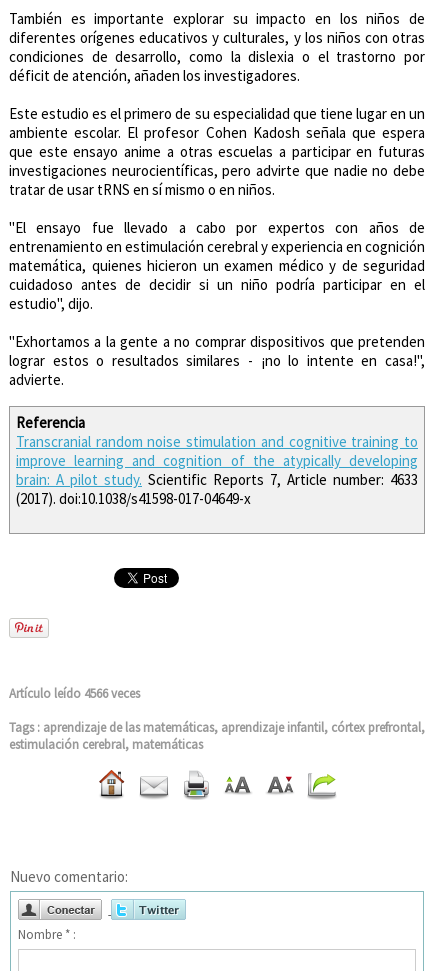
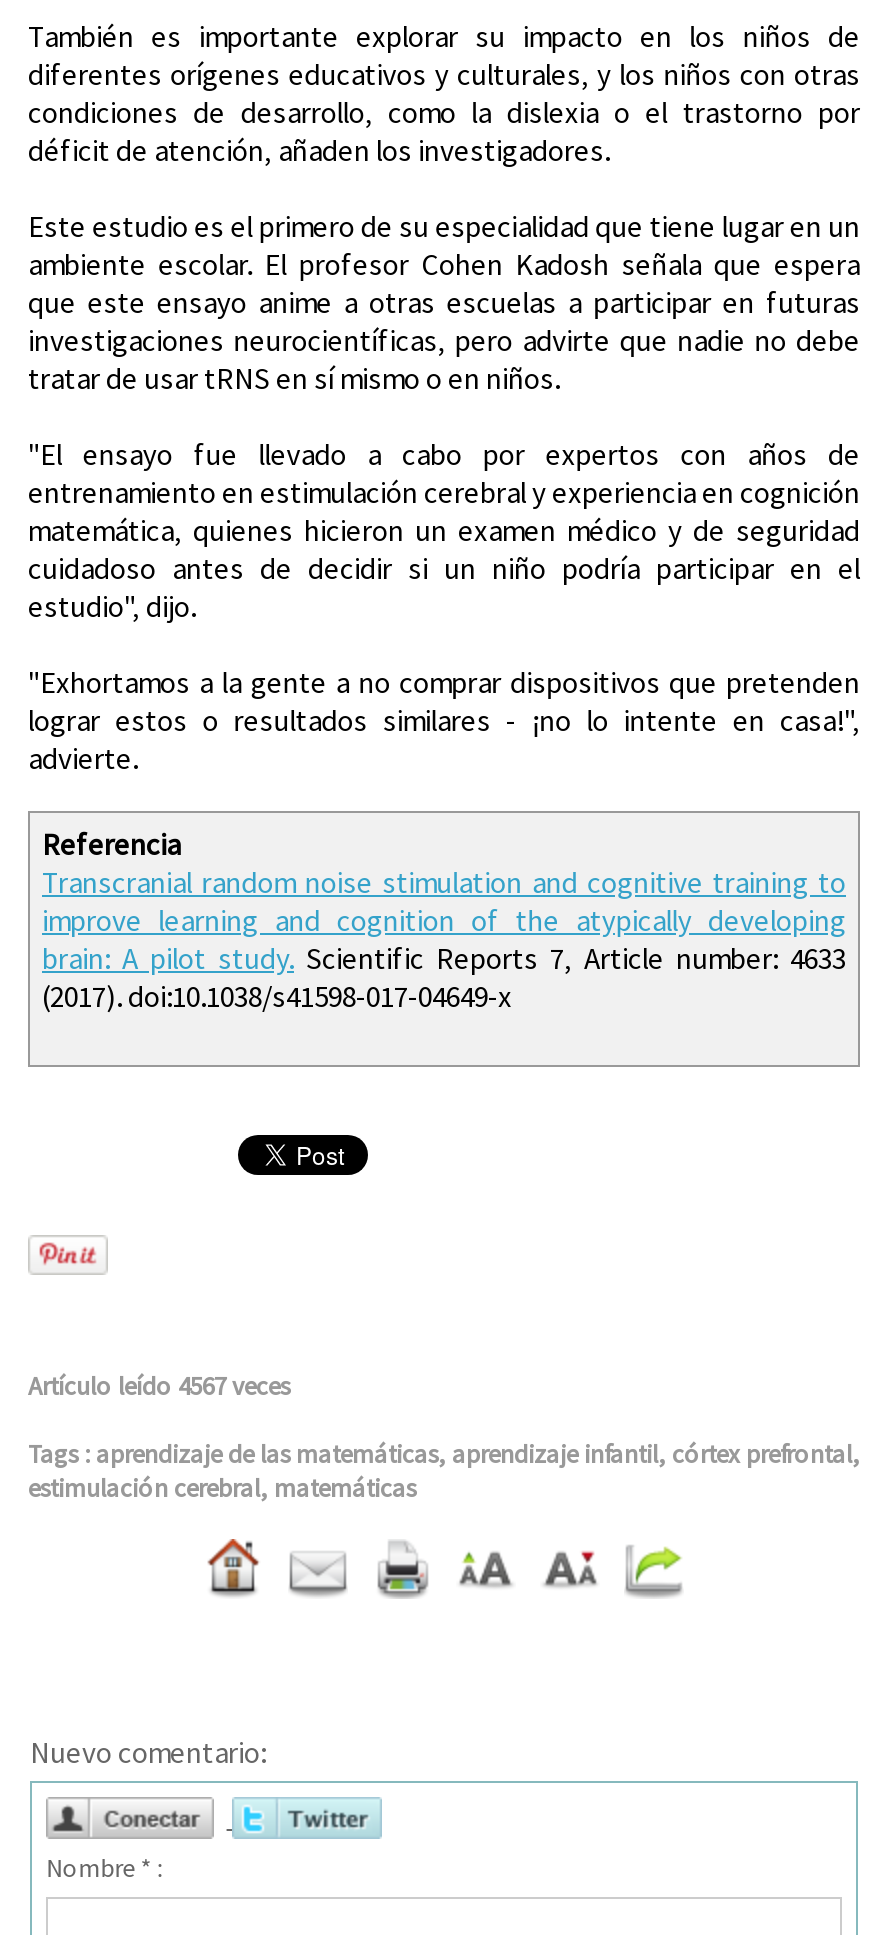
- Artículo leído 4566 veces
+ Artículo leído 4567 veces
